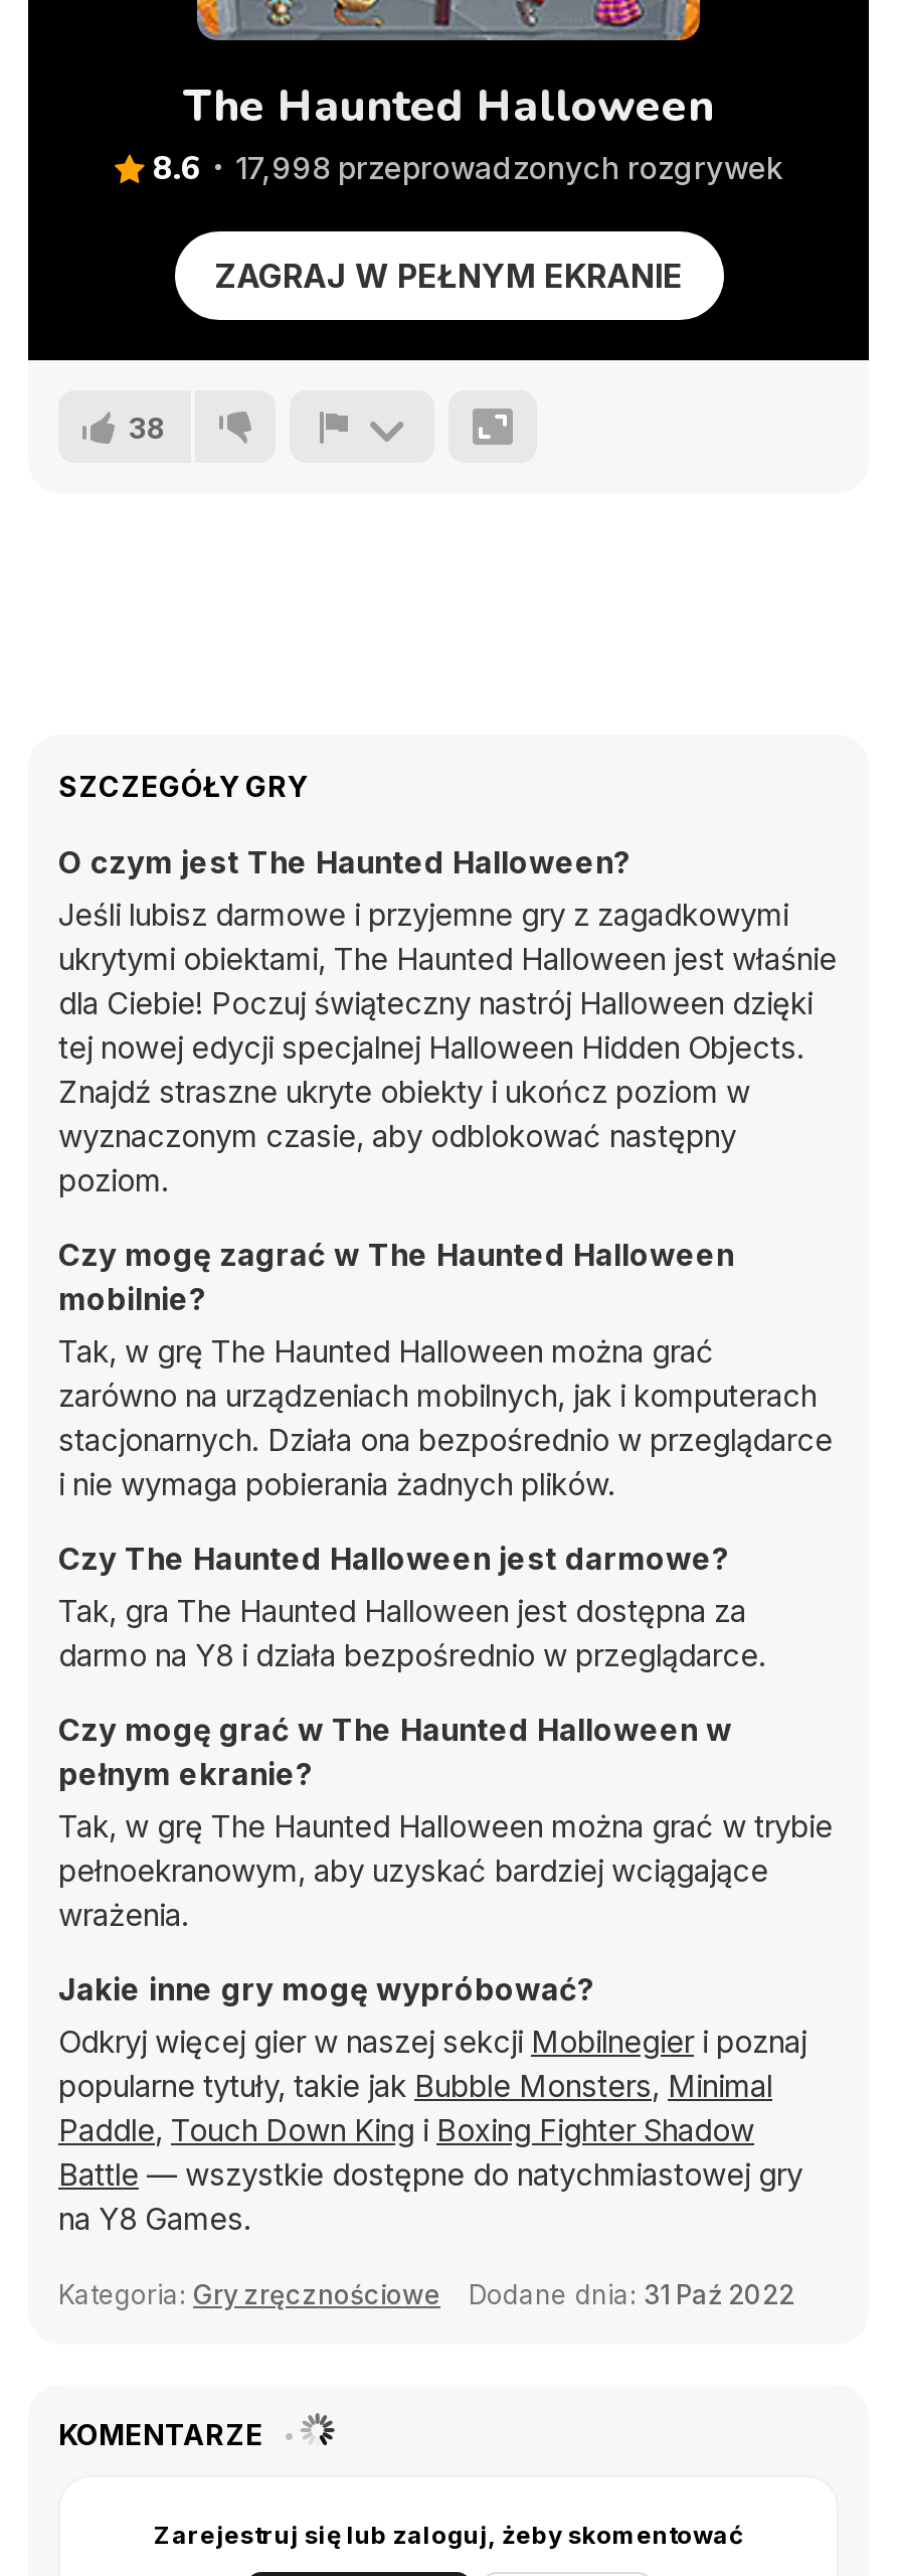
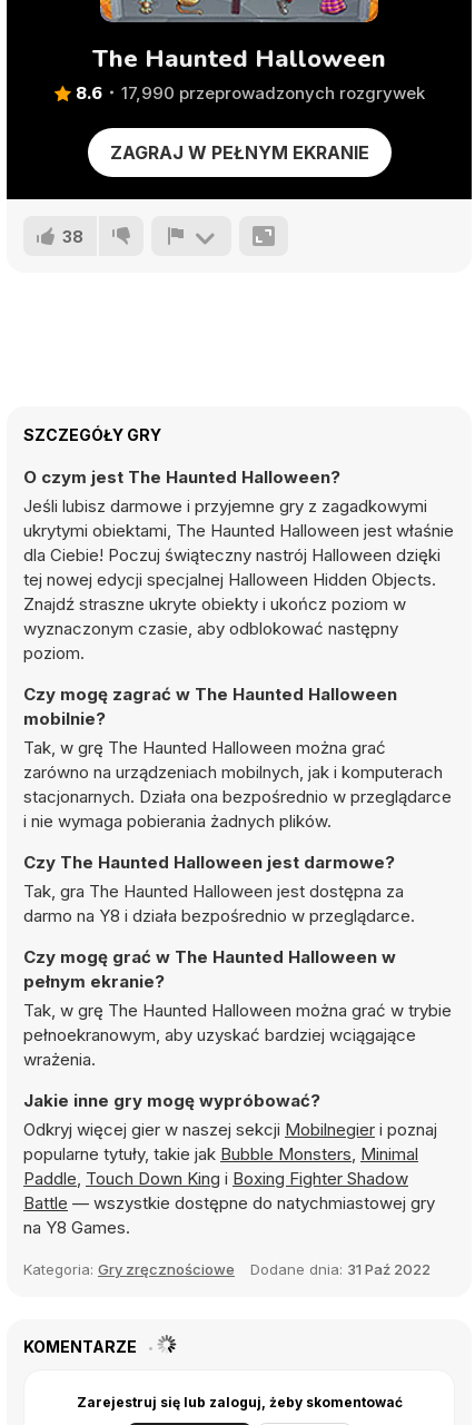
- 17,998 przeprowadzonych rozgrywek
+ 17,990 przeprowadzonych rozgrywek
